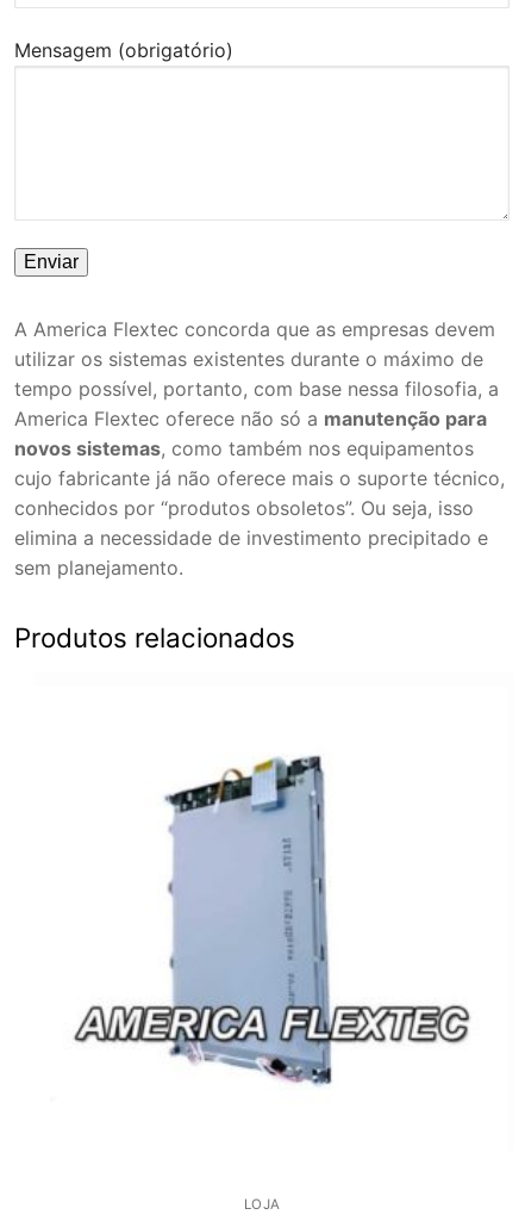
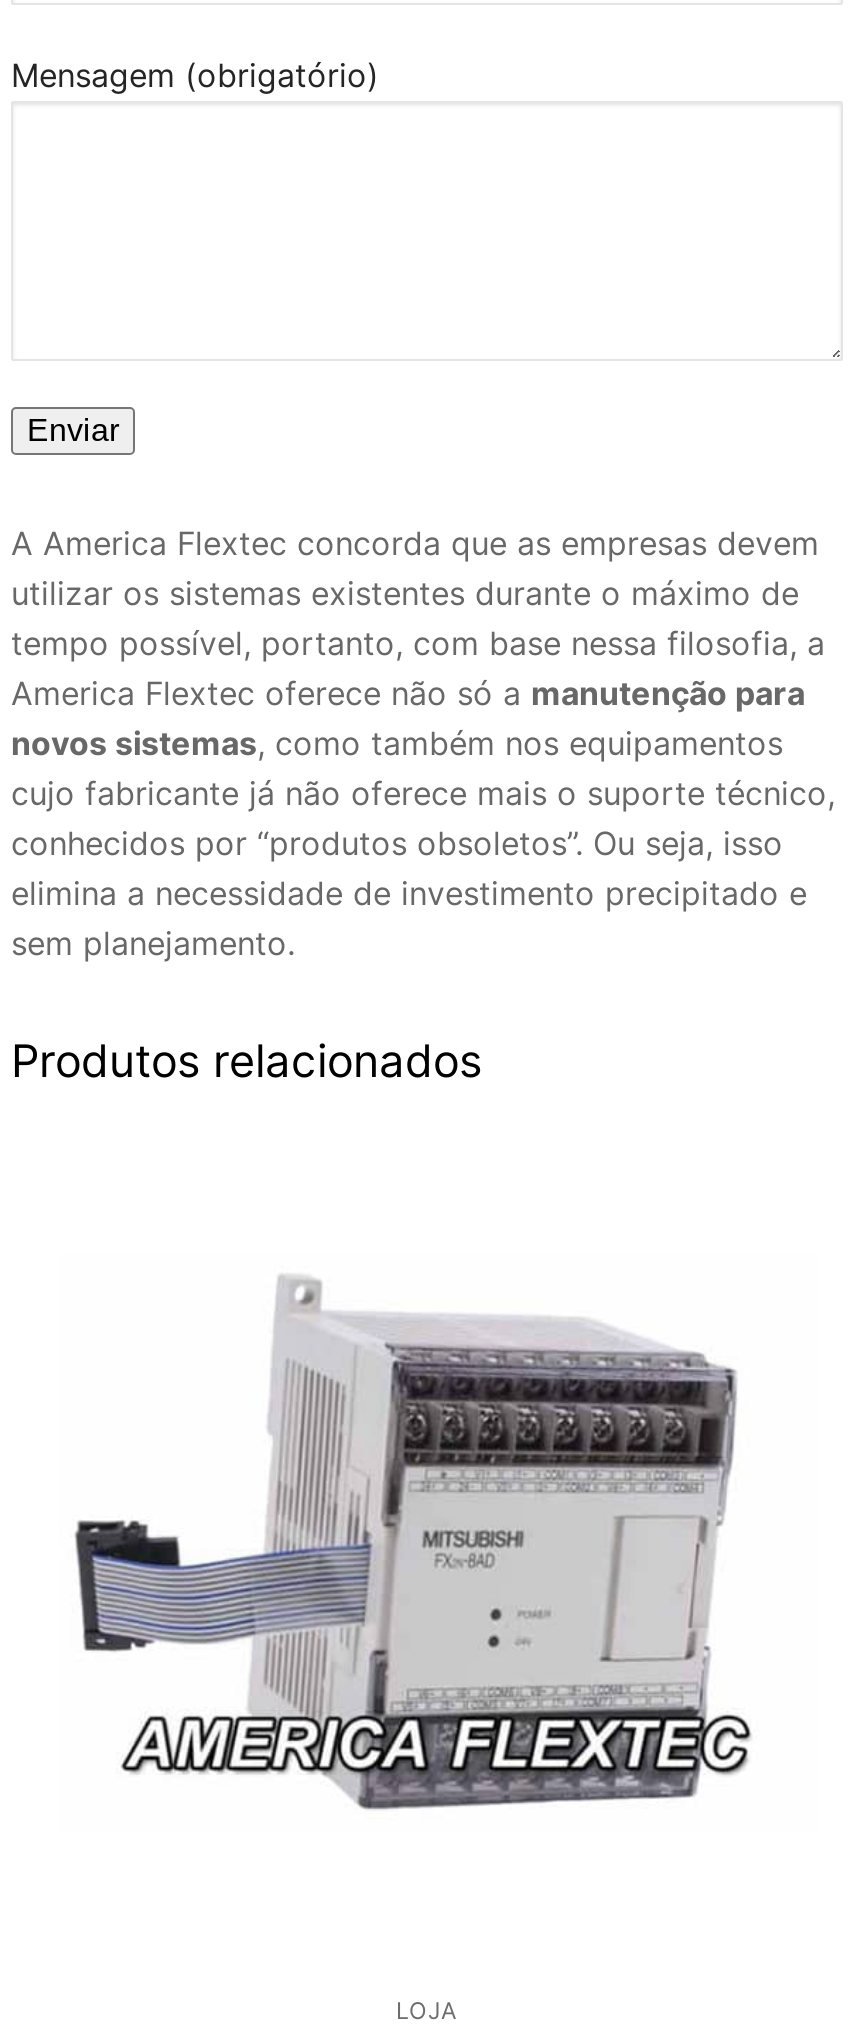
- [image]
+ [image]
